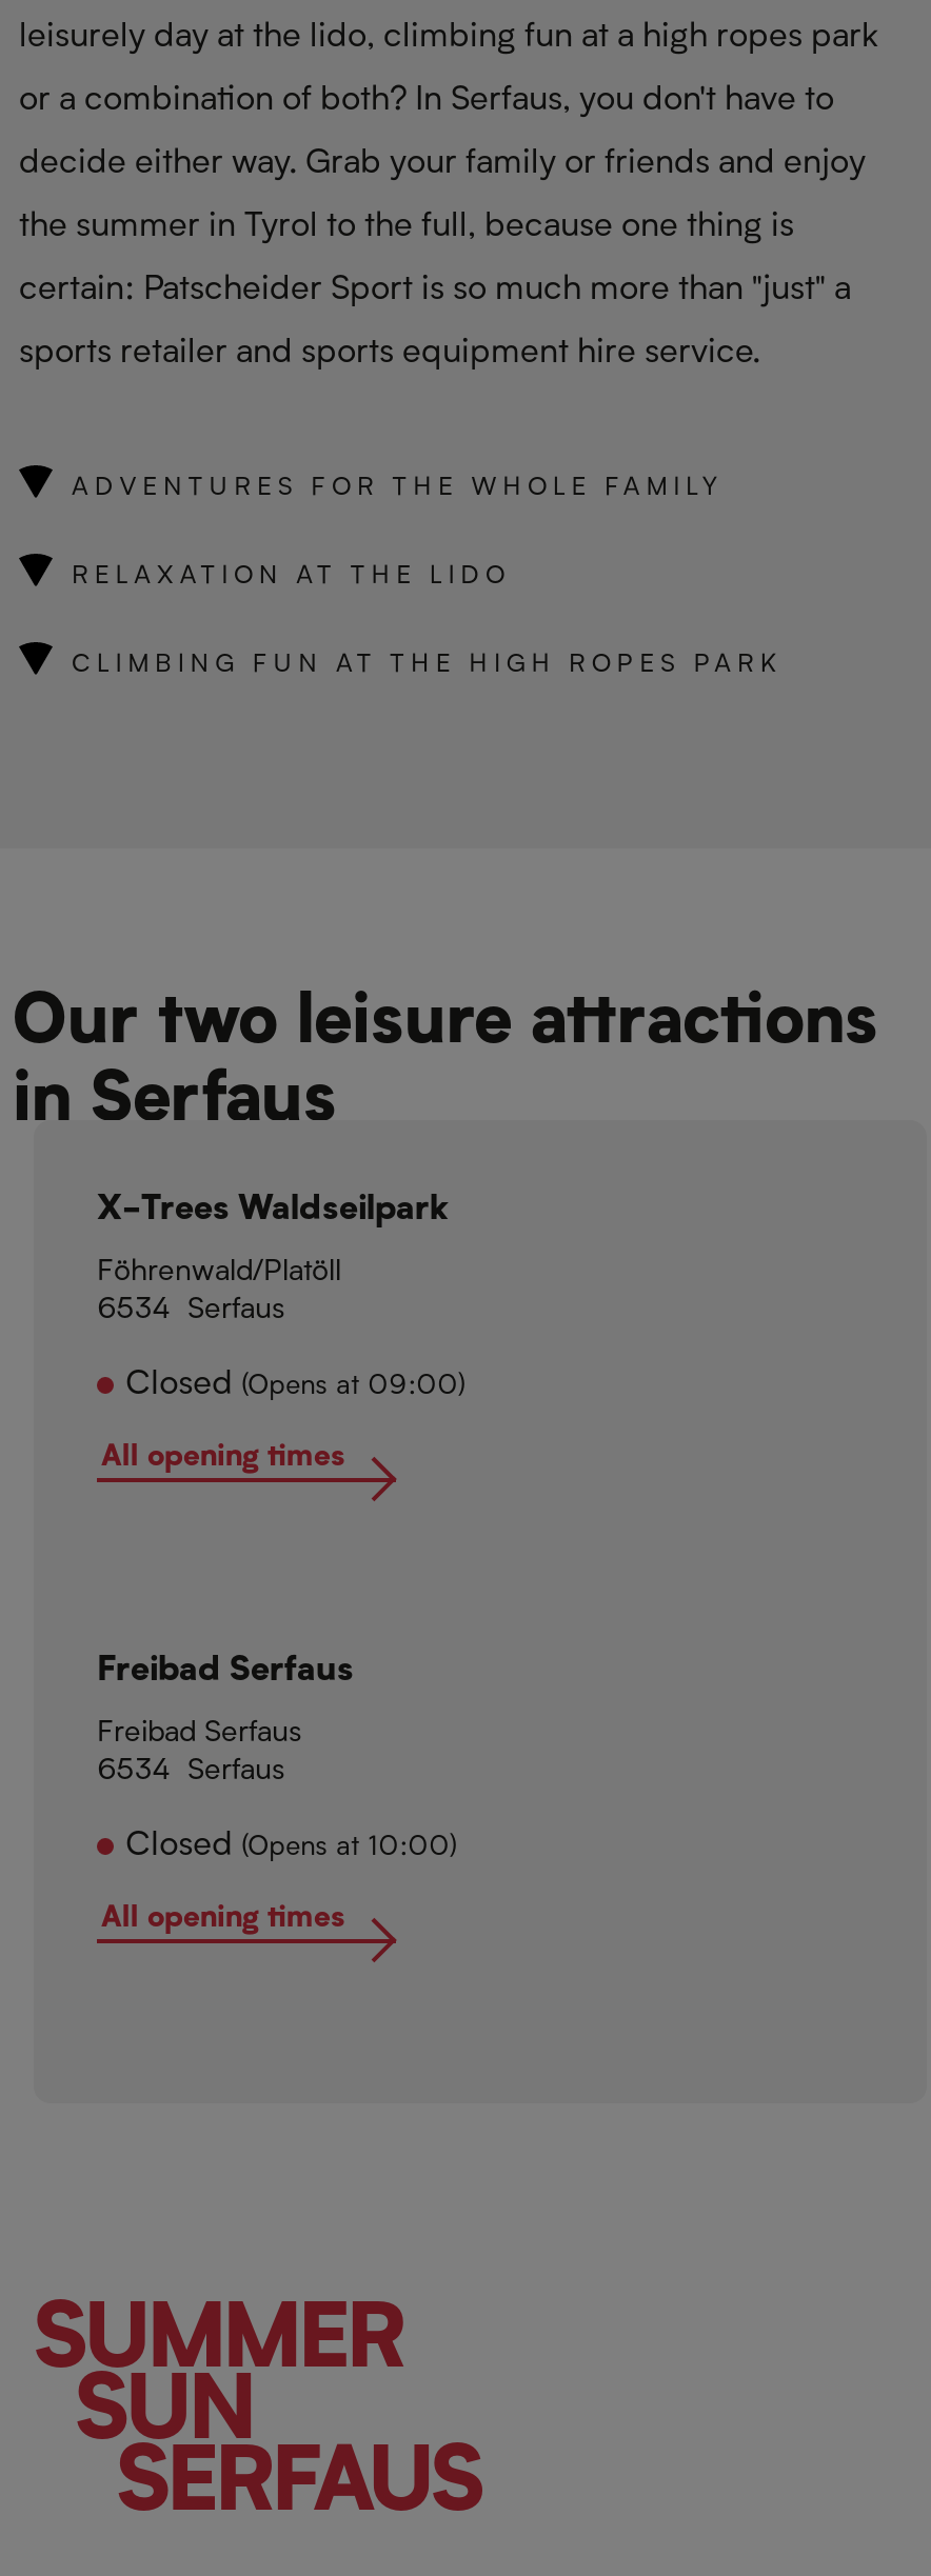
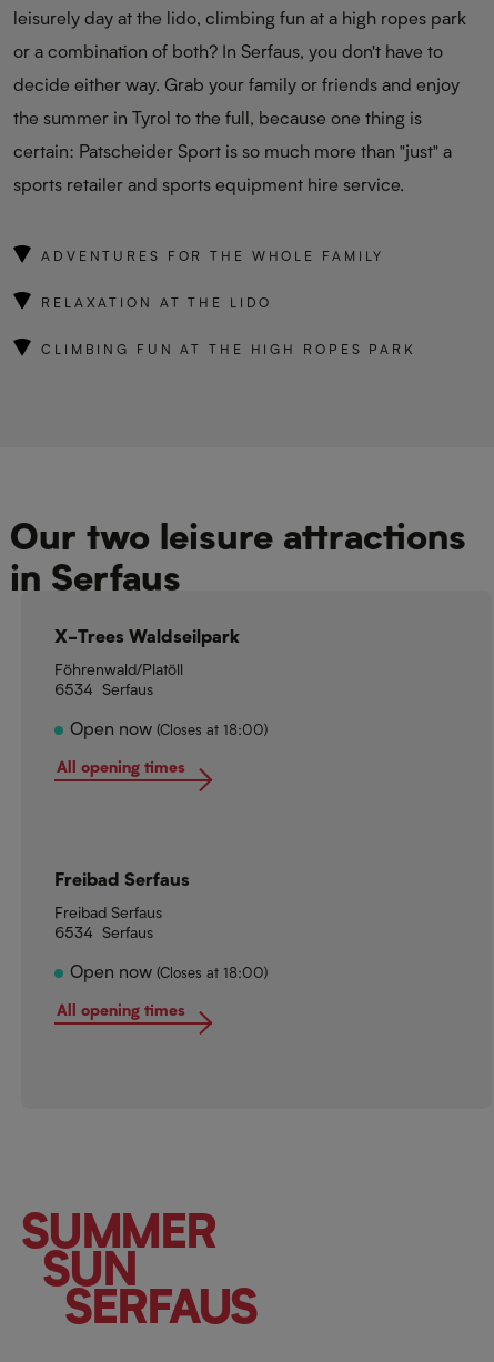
- Closed (Opens at 09:00)
+ Open now (Closes at 18:00)

- Closed (Opens at 10:00)
+ Open now (Closes at 18:00)
